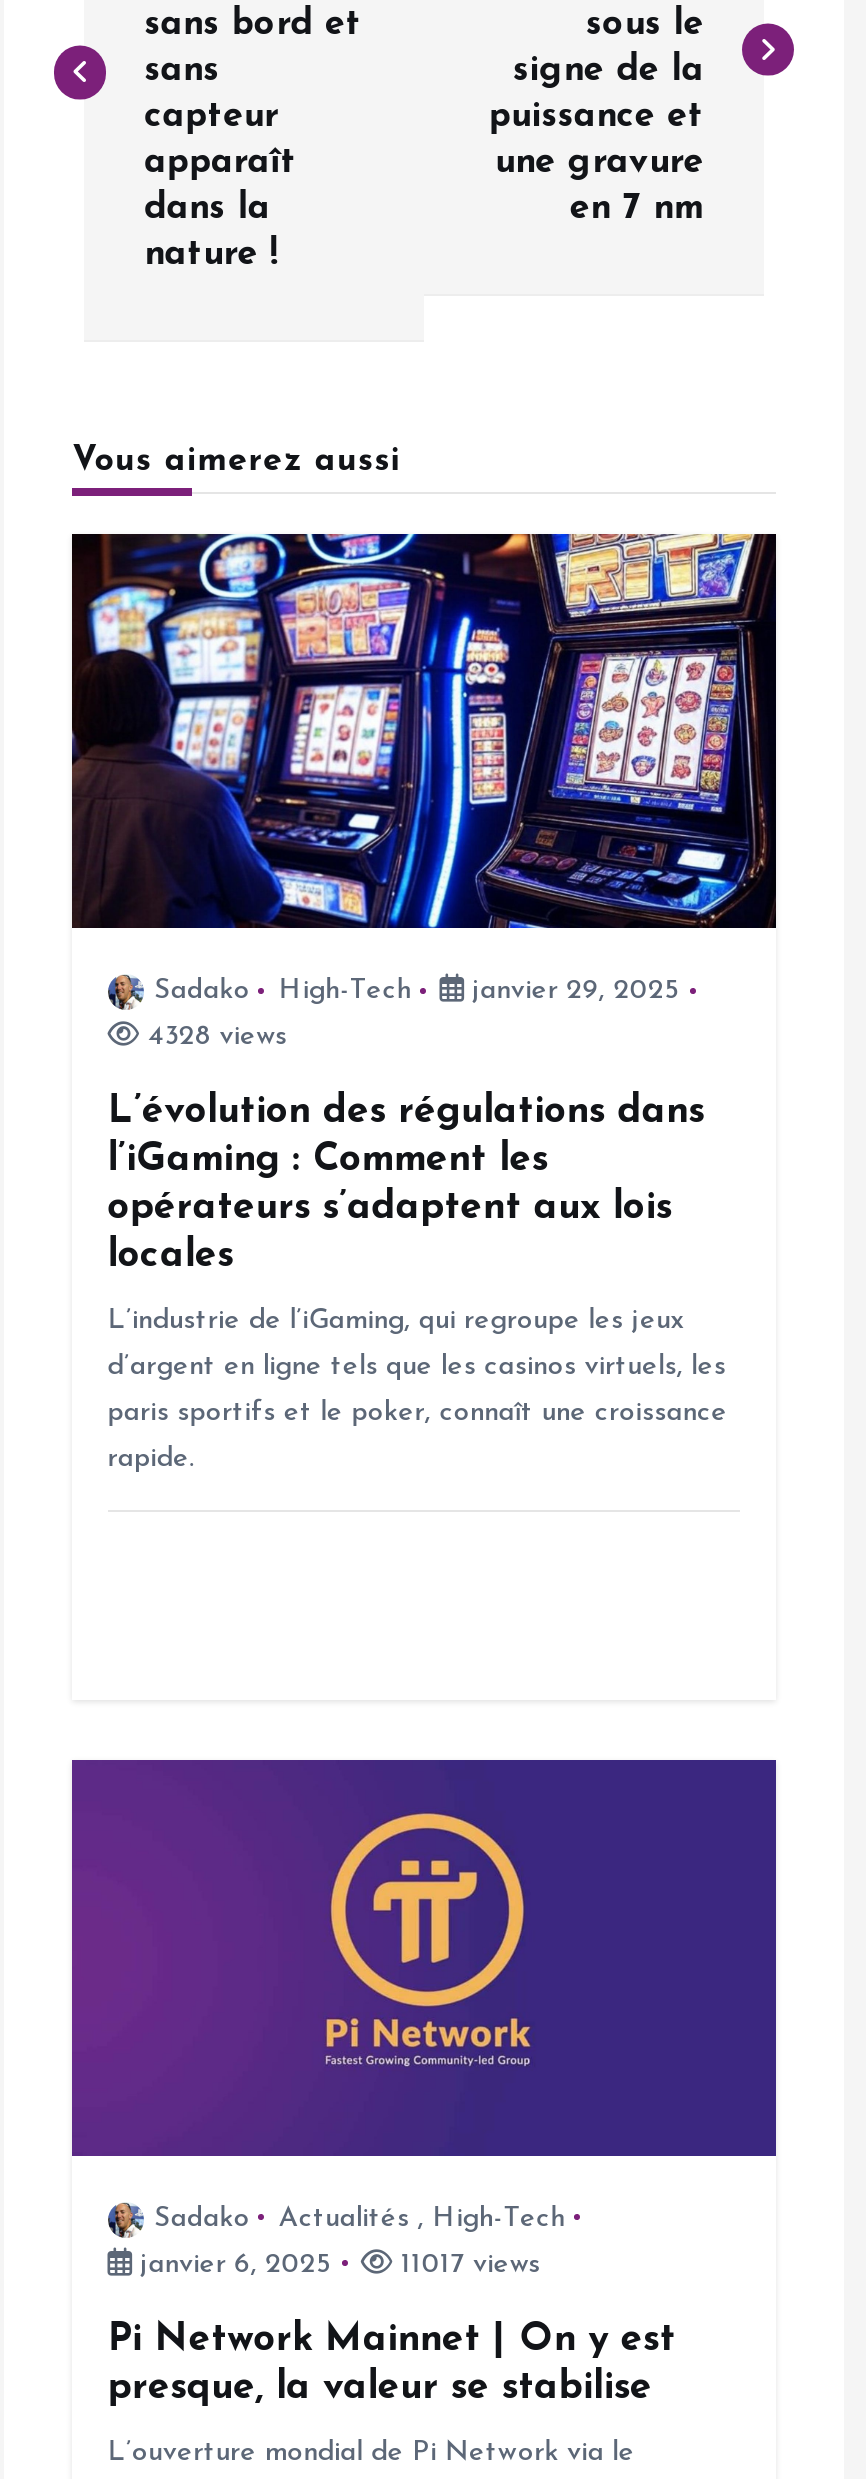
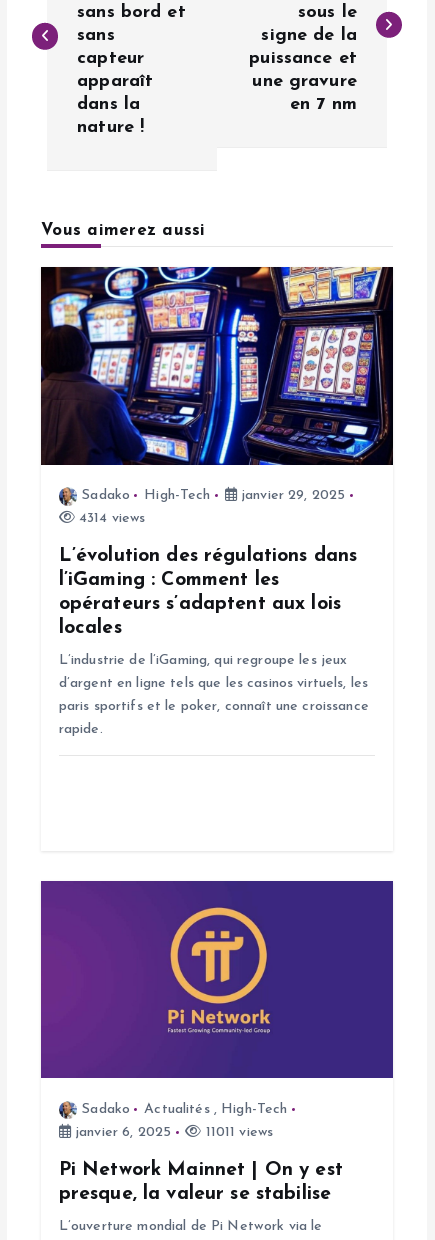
- 4328 views
+ 4314 views

- 11017 views
+ 11011 views
